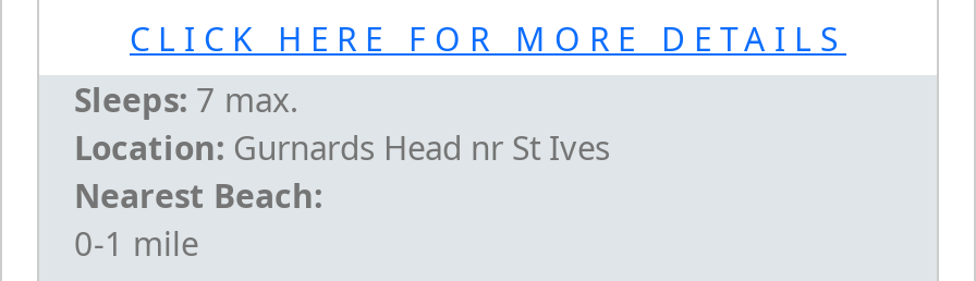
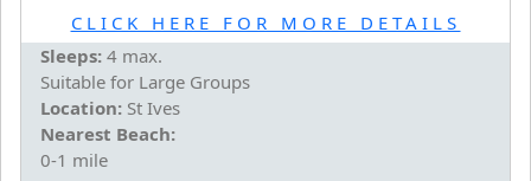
- Sleeps: 7 max.
- Location: Gurnards Head nr St Ives
+ Sleeps: 4 max.
+ Suitable for Large Groups
+ Location: St Ives
